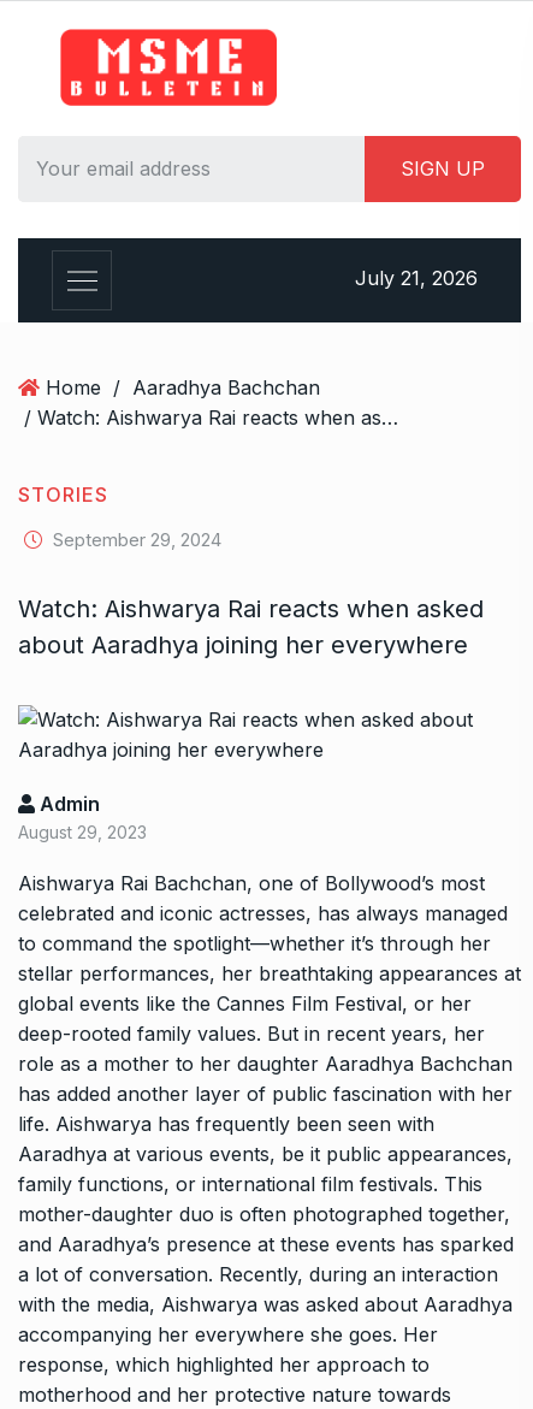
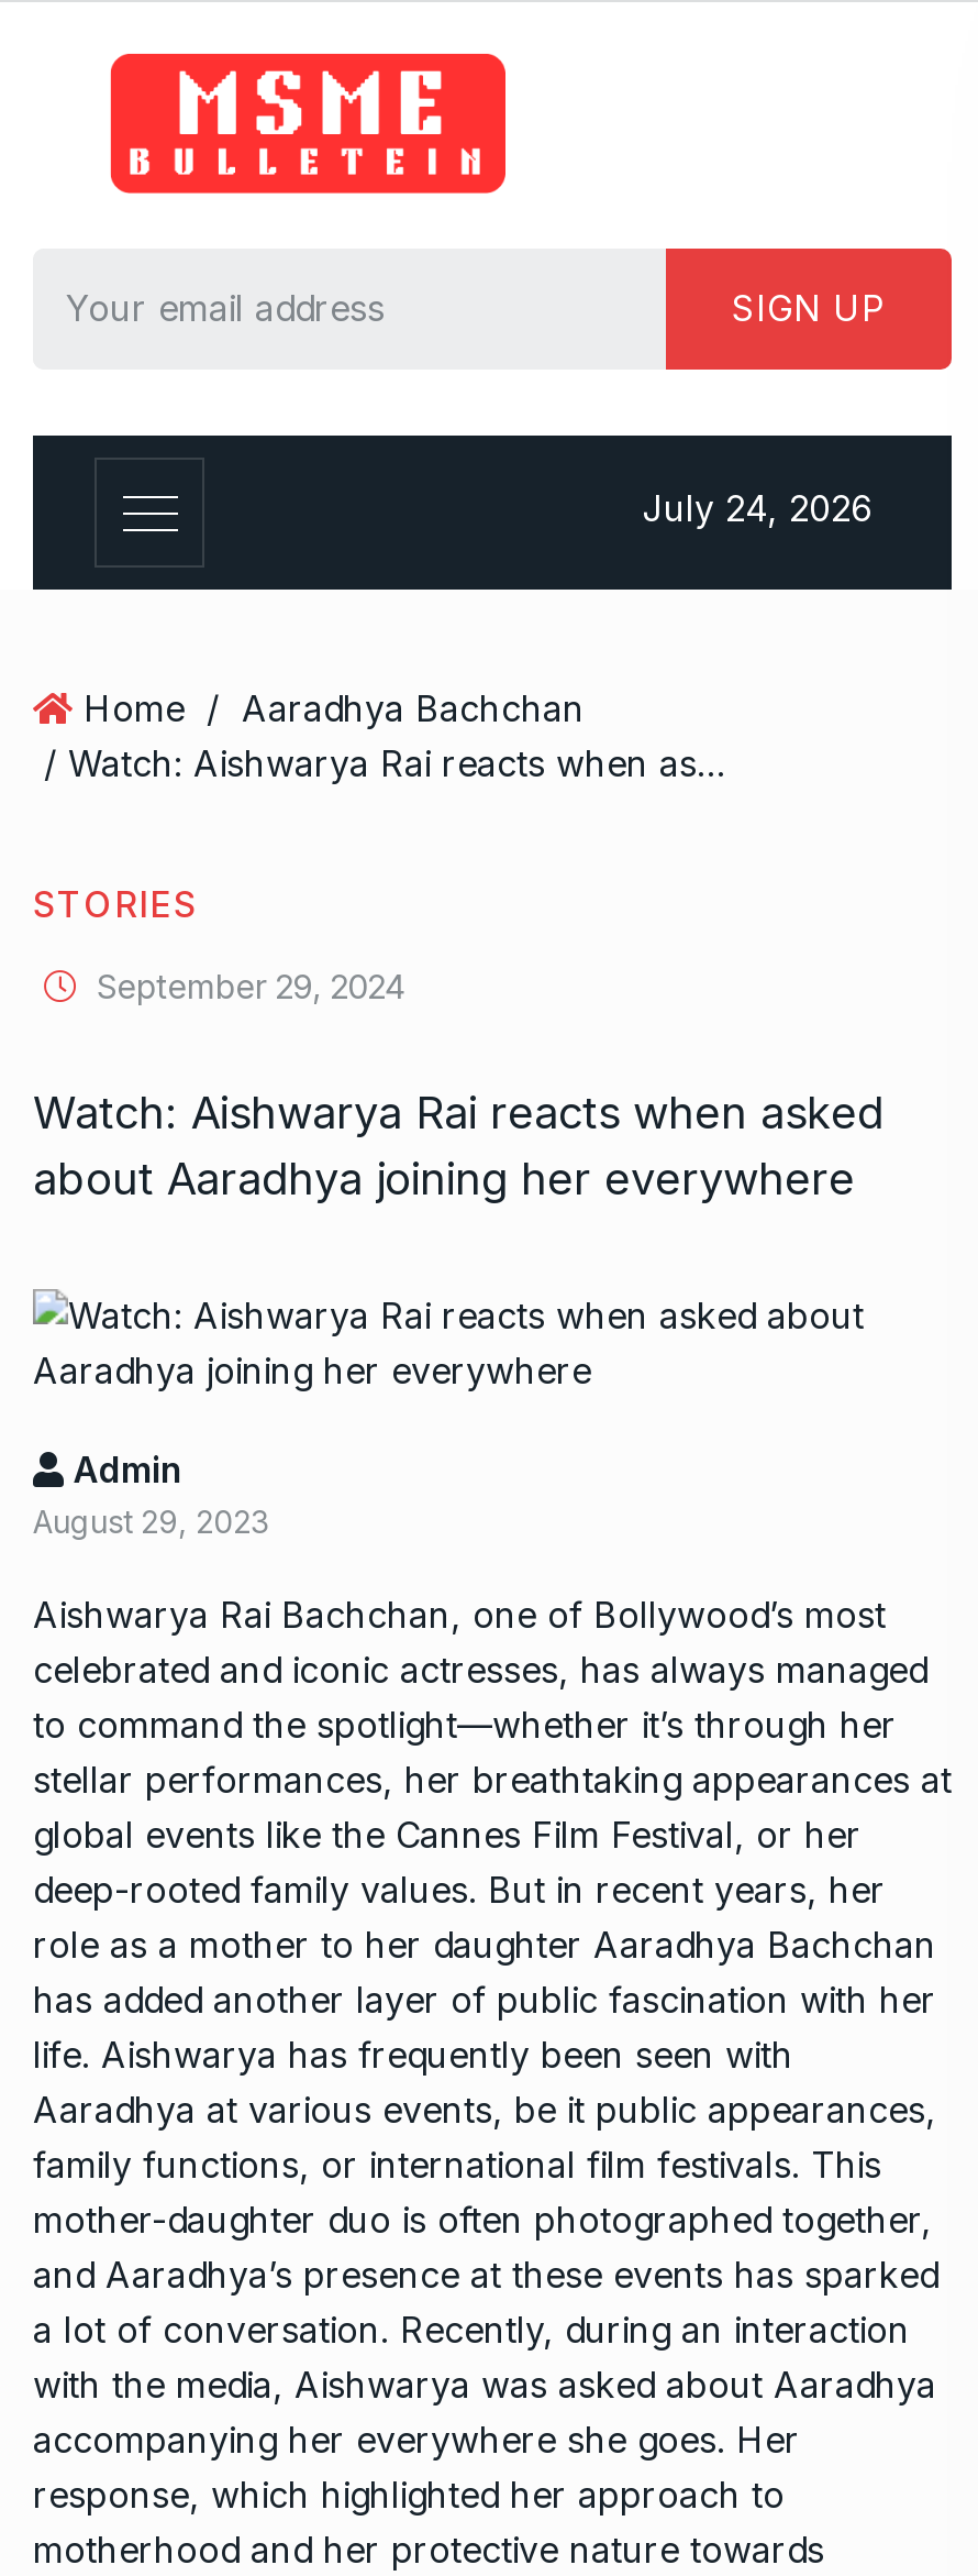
- July 21, 2026
+ July 24, 2026
